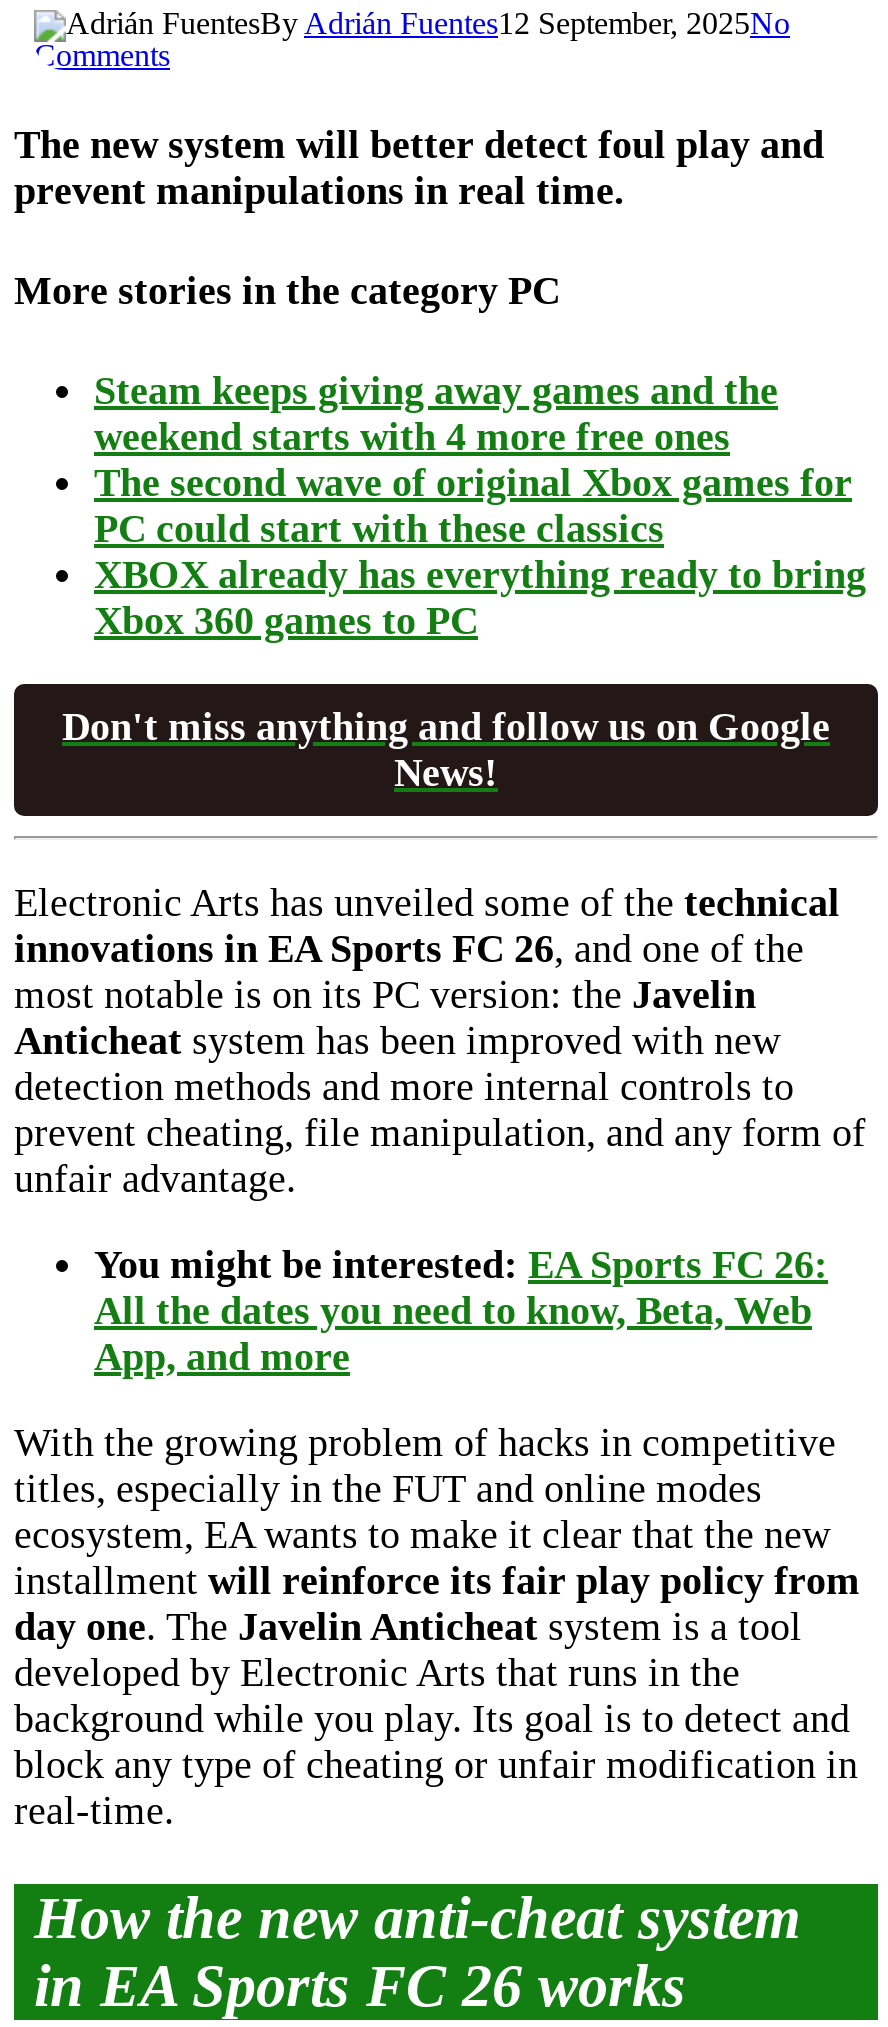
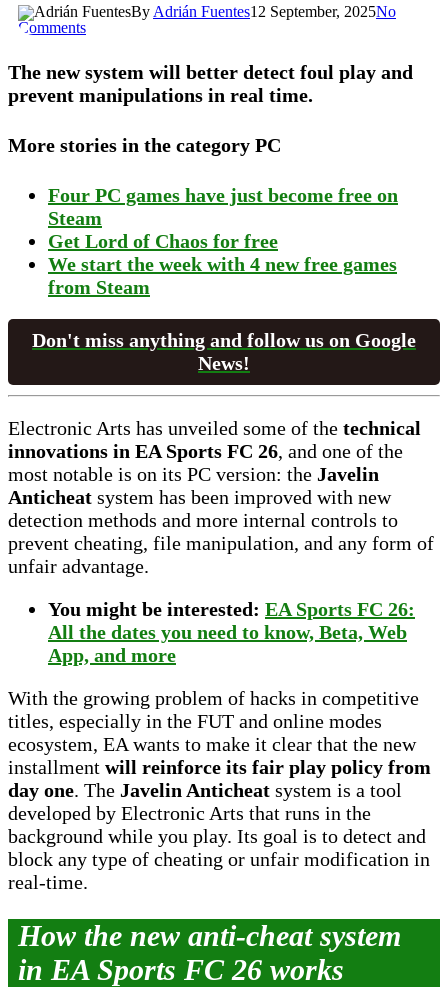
- Steam keeps giving away games and the
- weekend starts with 4 more free ones
- The second wave of original Xbox games for
- PC could start with these classics
- XBOX already has everything ready to bring
- Xbox 360 games to PC
+ Four PC games have just become free on
+ Steam
+ Get Lord of Chaos for free
+ We start the week with 4 new free games
+ from Steam
